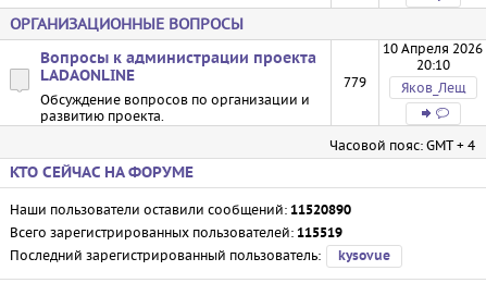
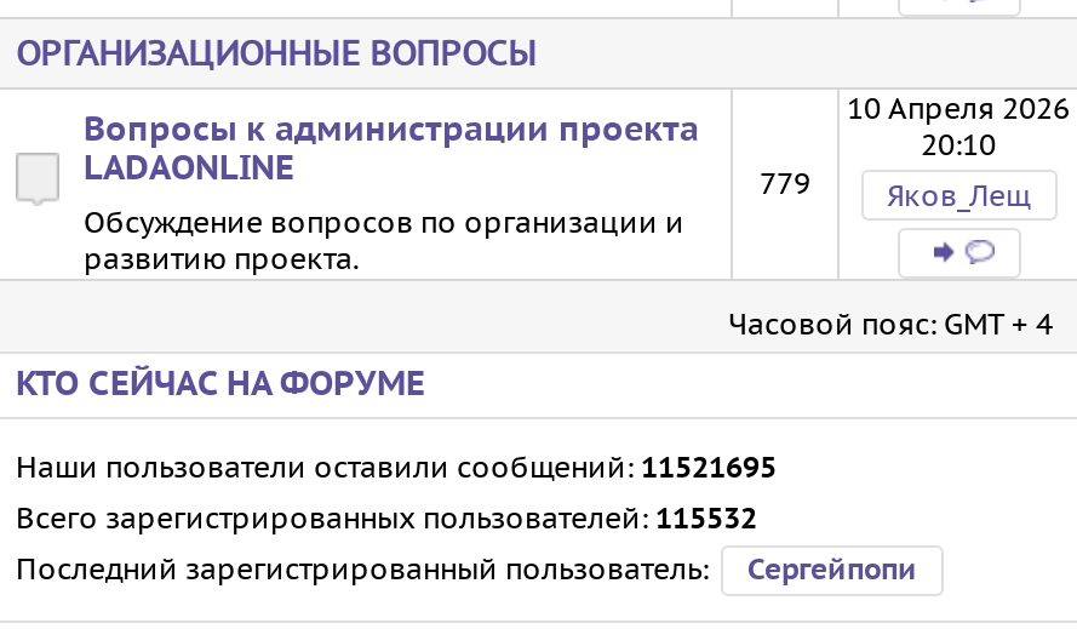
- Наши пользователи оставили сообщений: 11520890
+ Наши пользователи оставили сообщений: 11521695

- Всего зарегистрированных пользователей: 115519
+ Всего зарегистрированных пользователей: 115532

- kysovue
+ Сергейпопи
